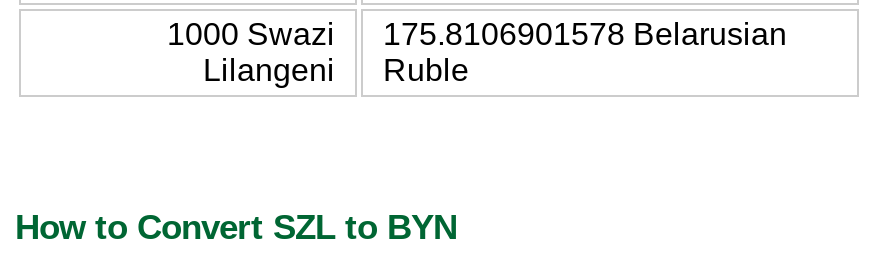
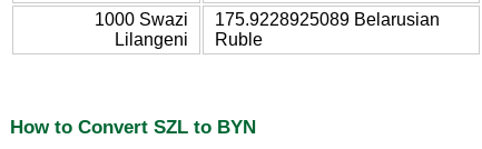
- 1000 Swazi 175.8106901578 Belarusian
+ 1000 Swazi 175.9228925089 Belarusian
